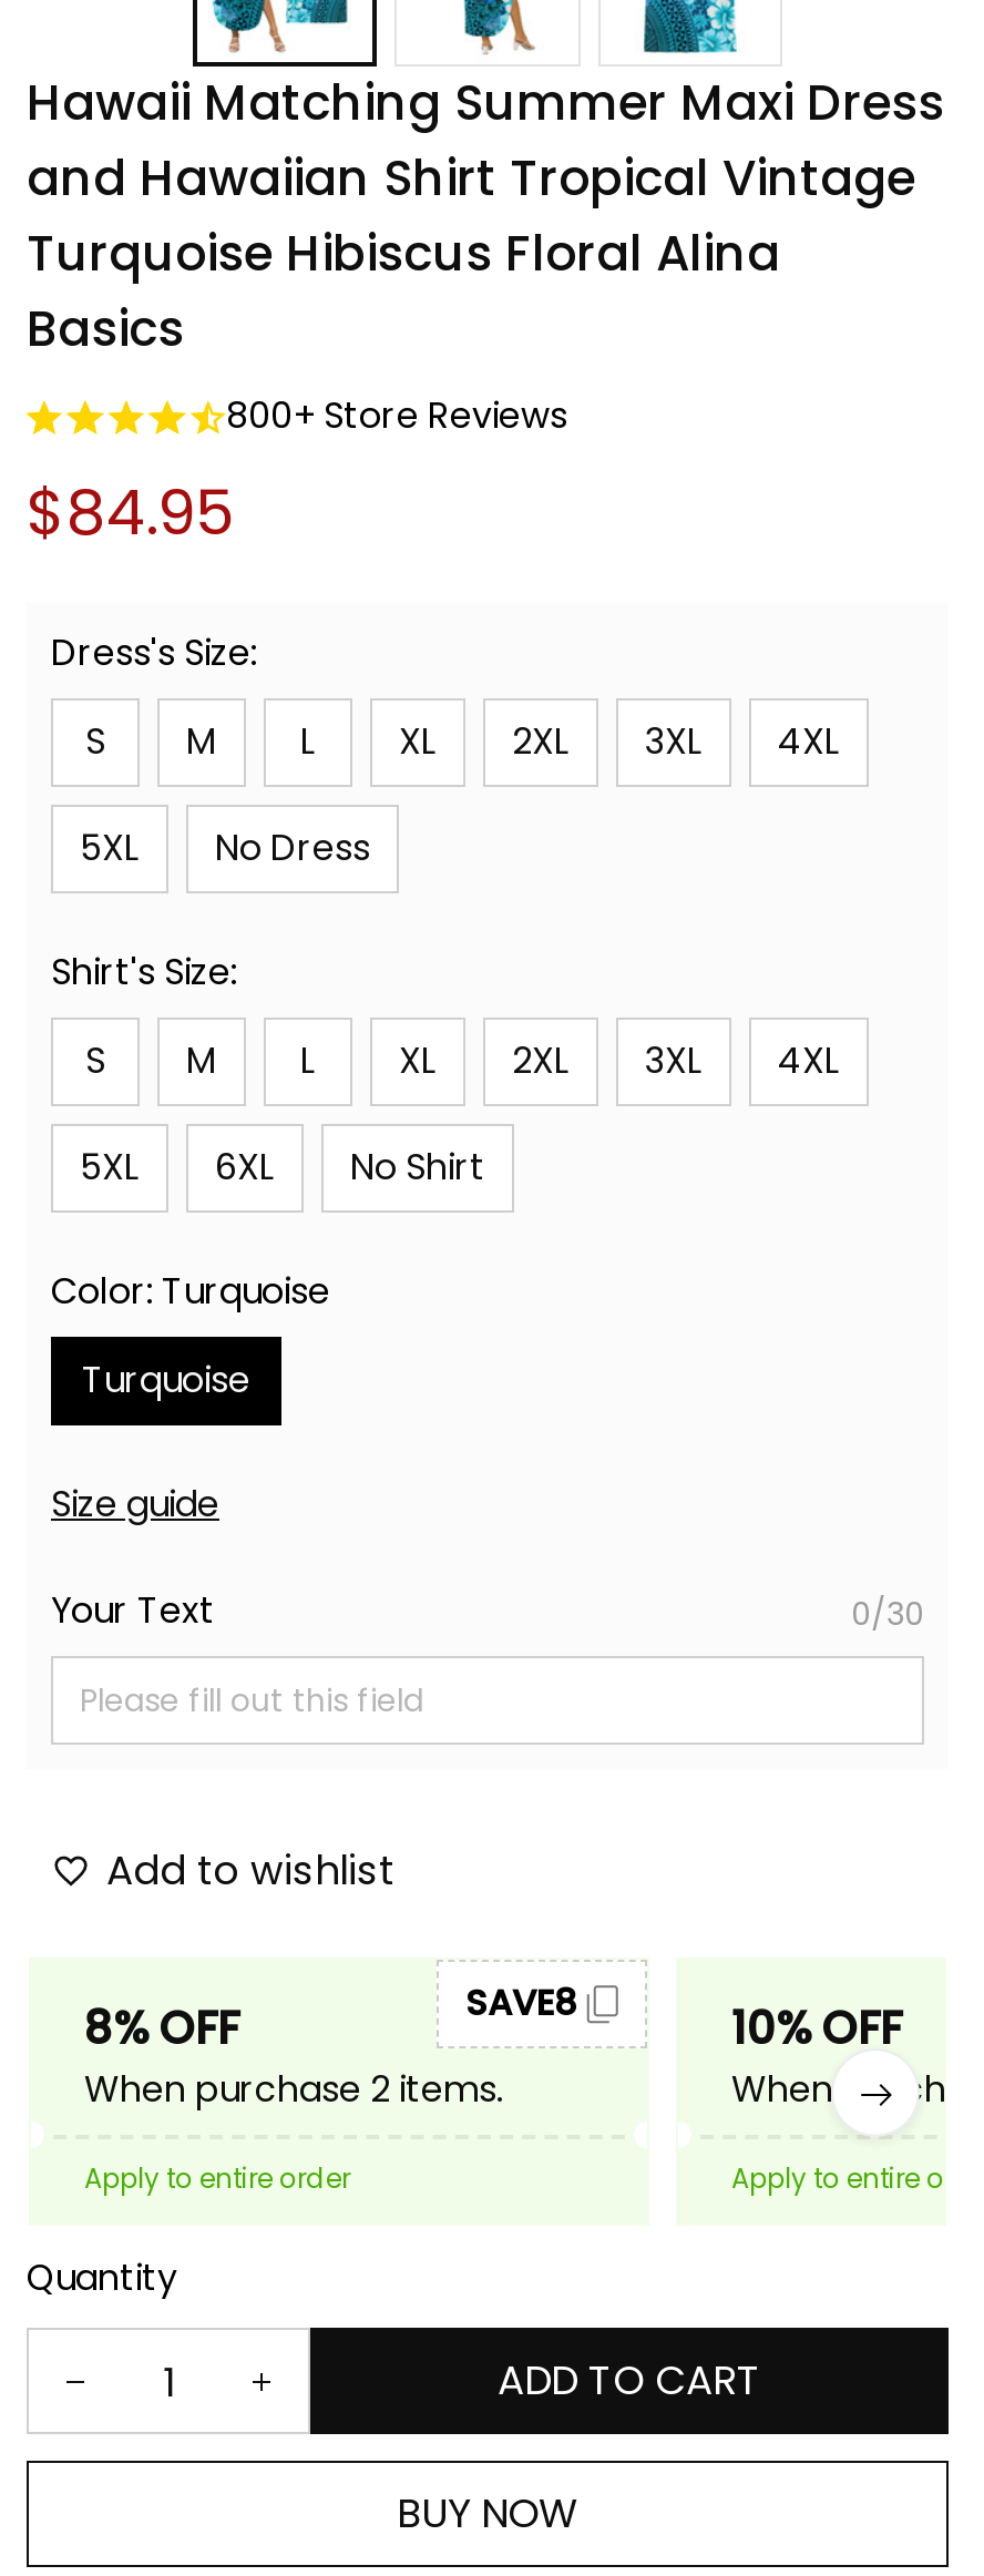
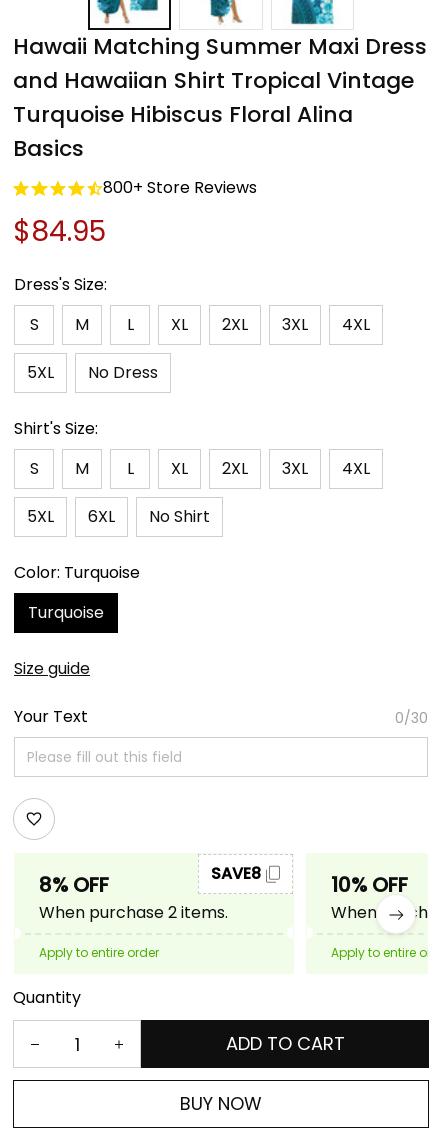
- Add to wishlist
